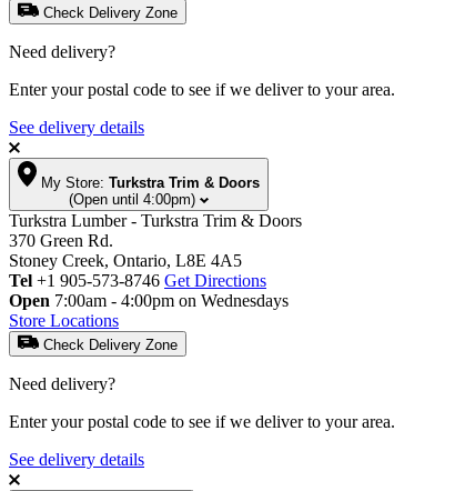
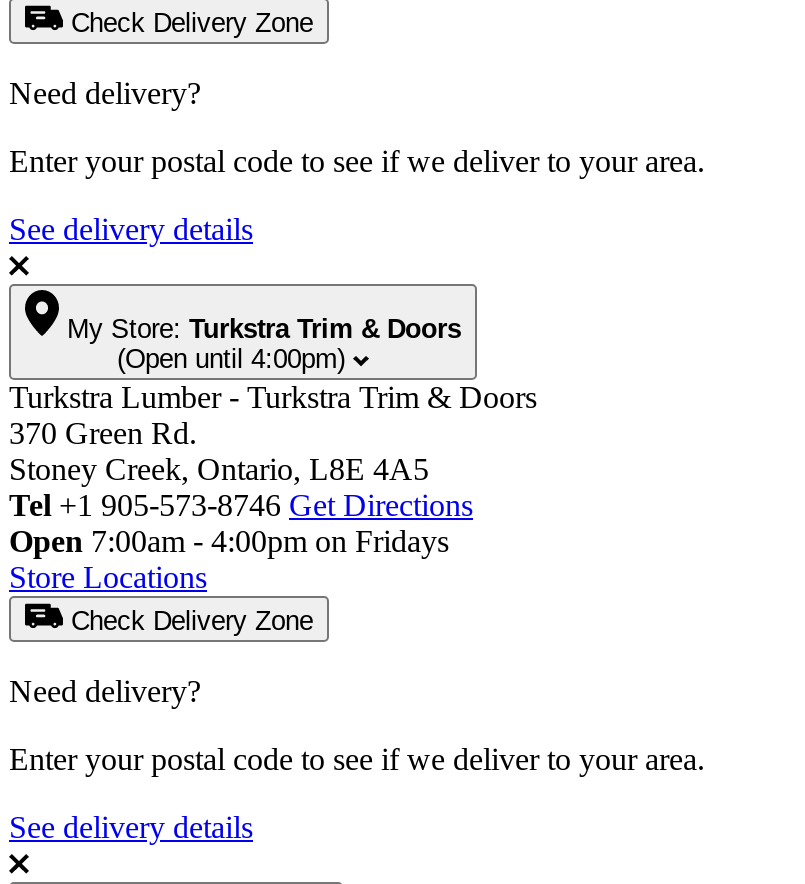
- Open 7:00am - 4:00pm on Wednesdays
+ Open 7:00am - 4:00pm on Fridays
